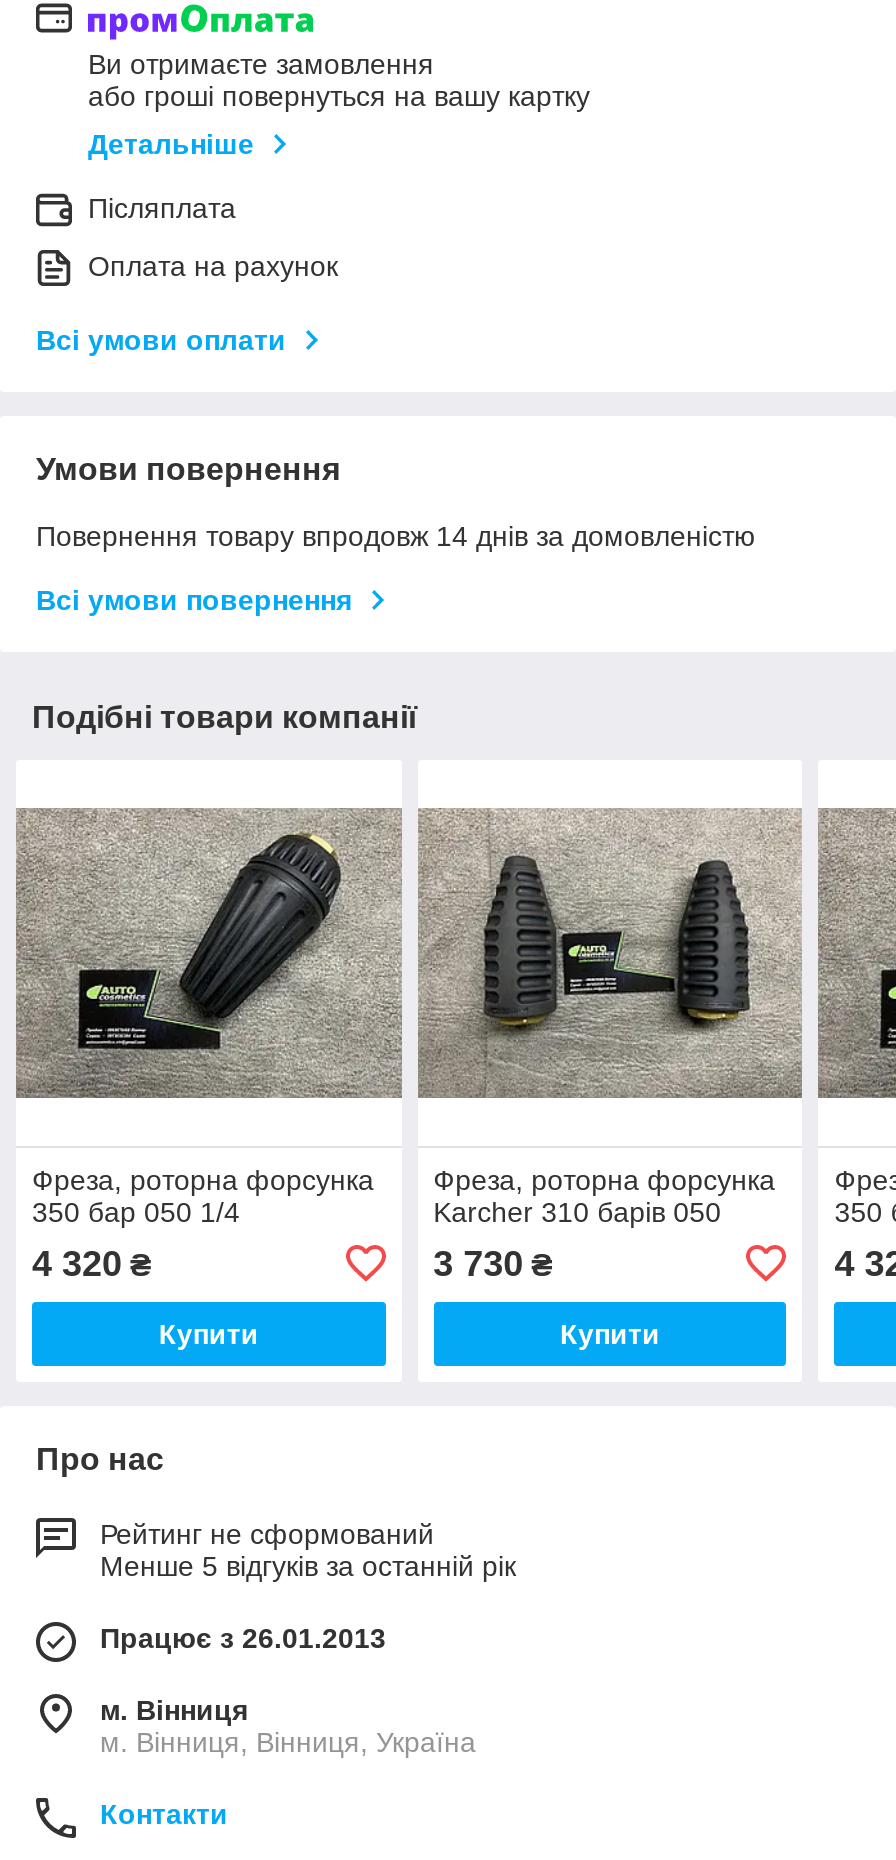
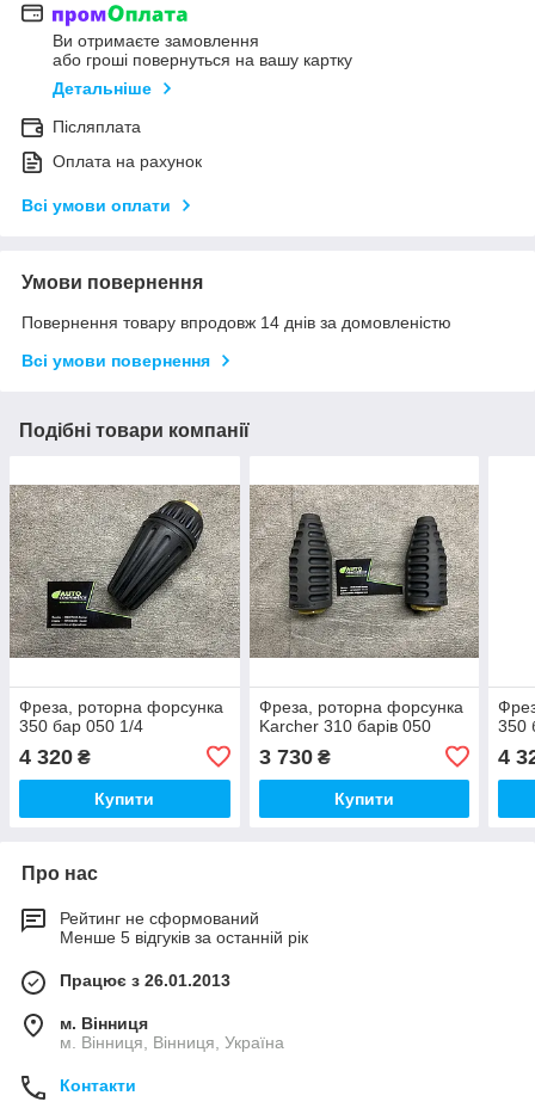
- [image]
